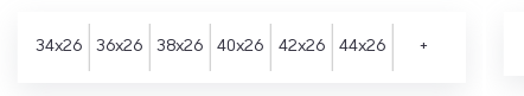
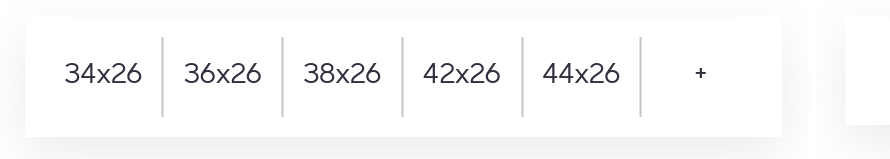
- 40x26
